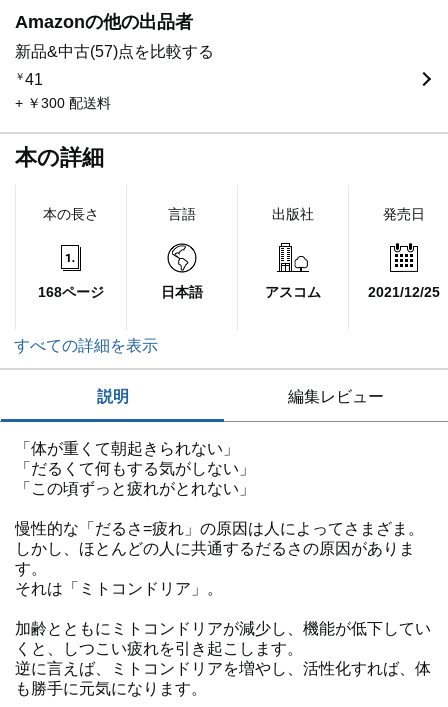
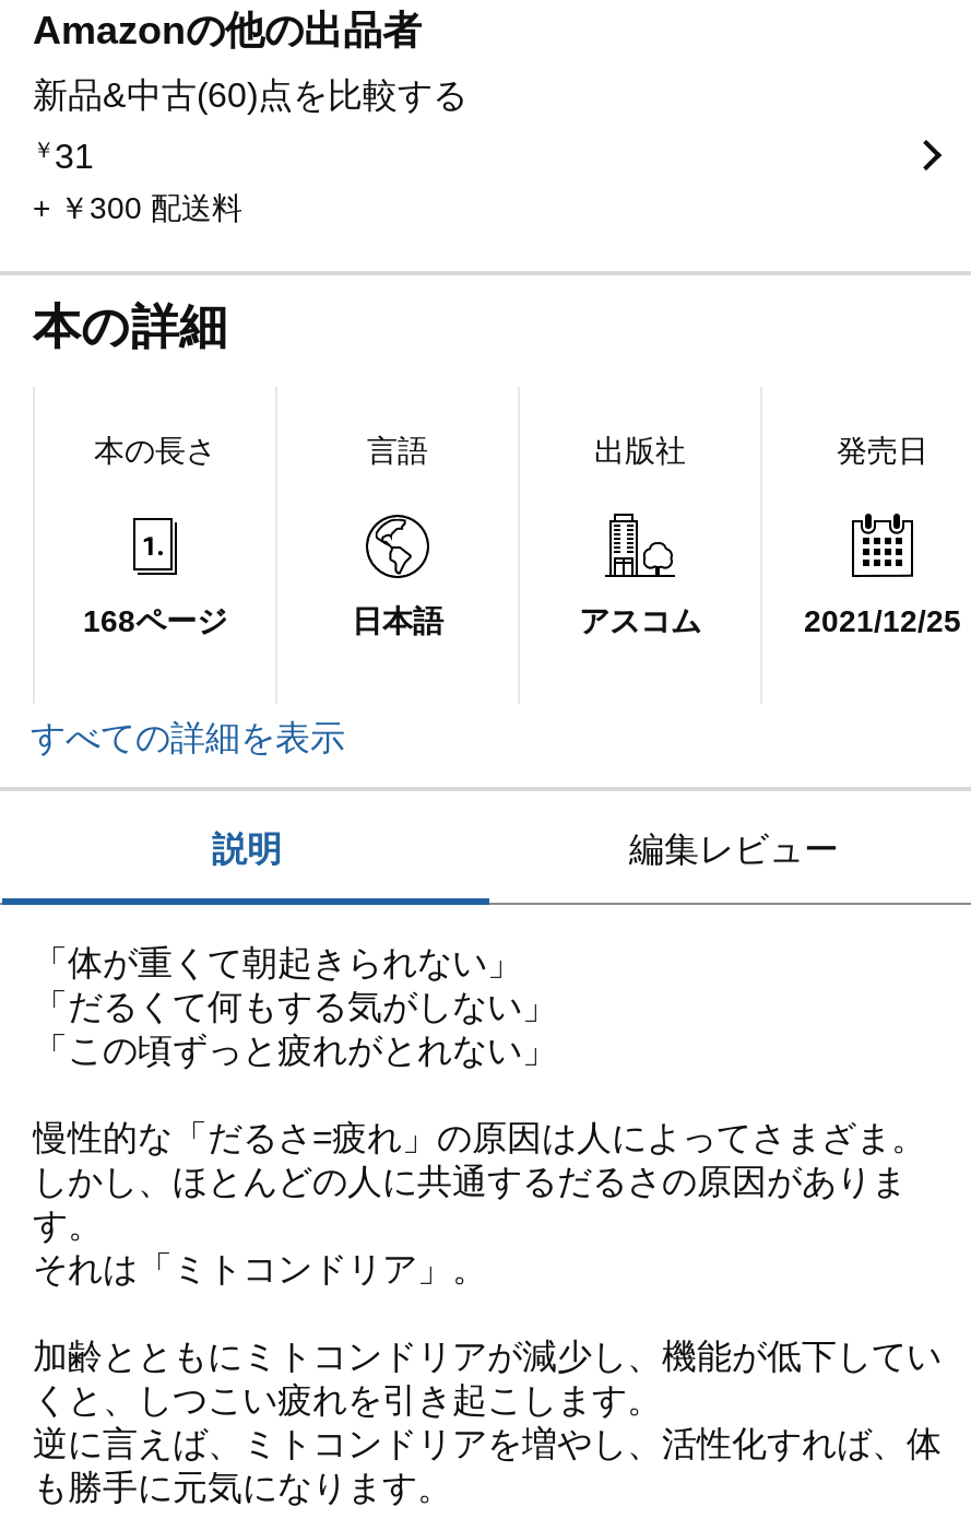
- 新品&中古(57)点を比較する
+ 新品&中古(60)点を比較する

- ￥41
+ ￥31
